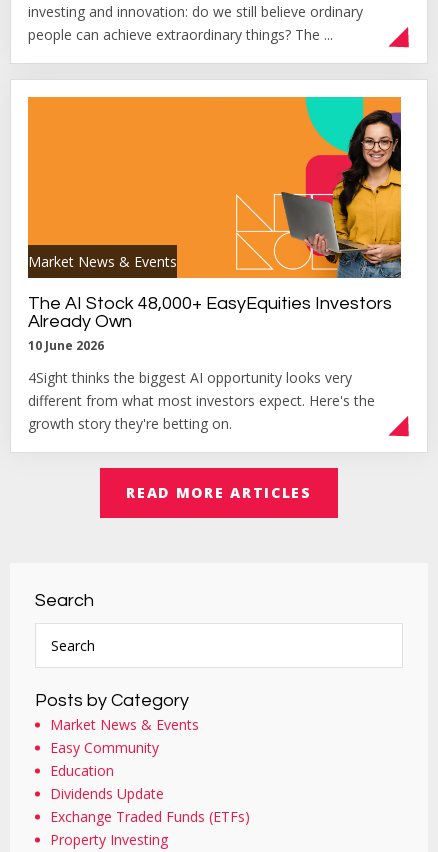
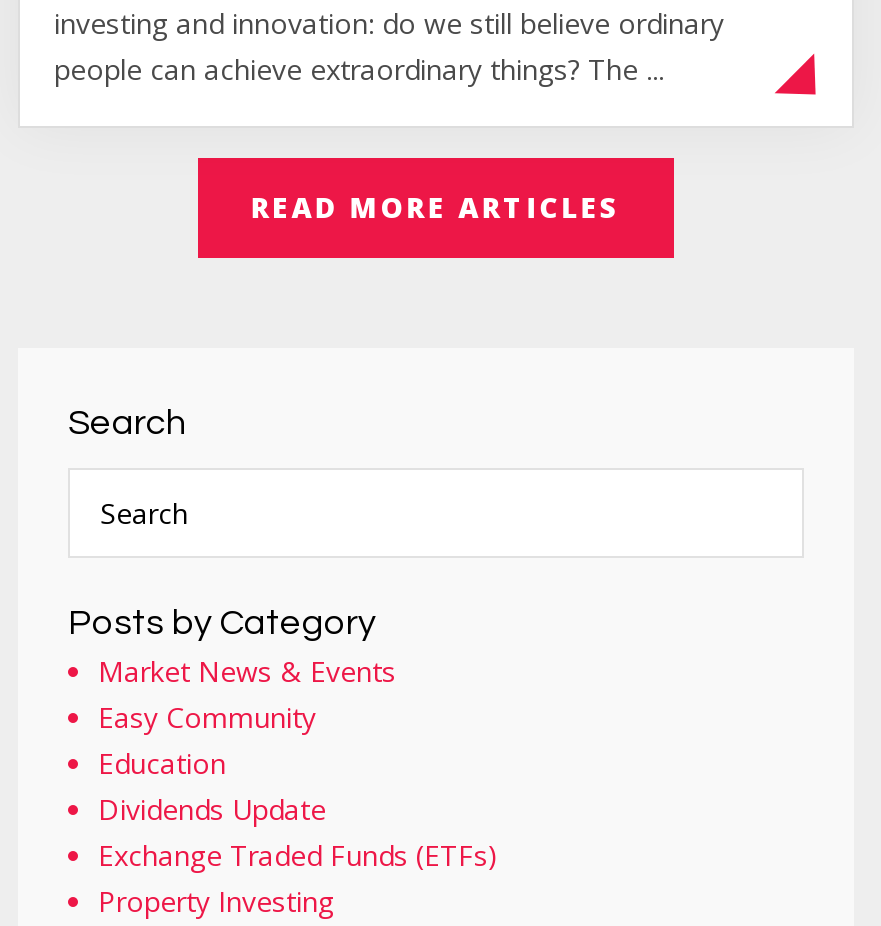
- [image]
- Market News & Events
- The AI Stock 48,000+ EasyEquities Investors
- Already Own
- 10 June 2026
- 4Sight thinks the biggest AI opportunity looks very
- different from what most investors expect. Here's the
- growth story they're betting on.
